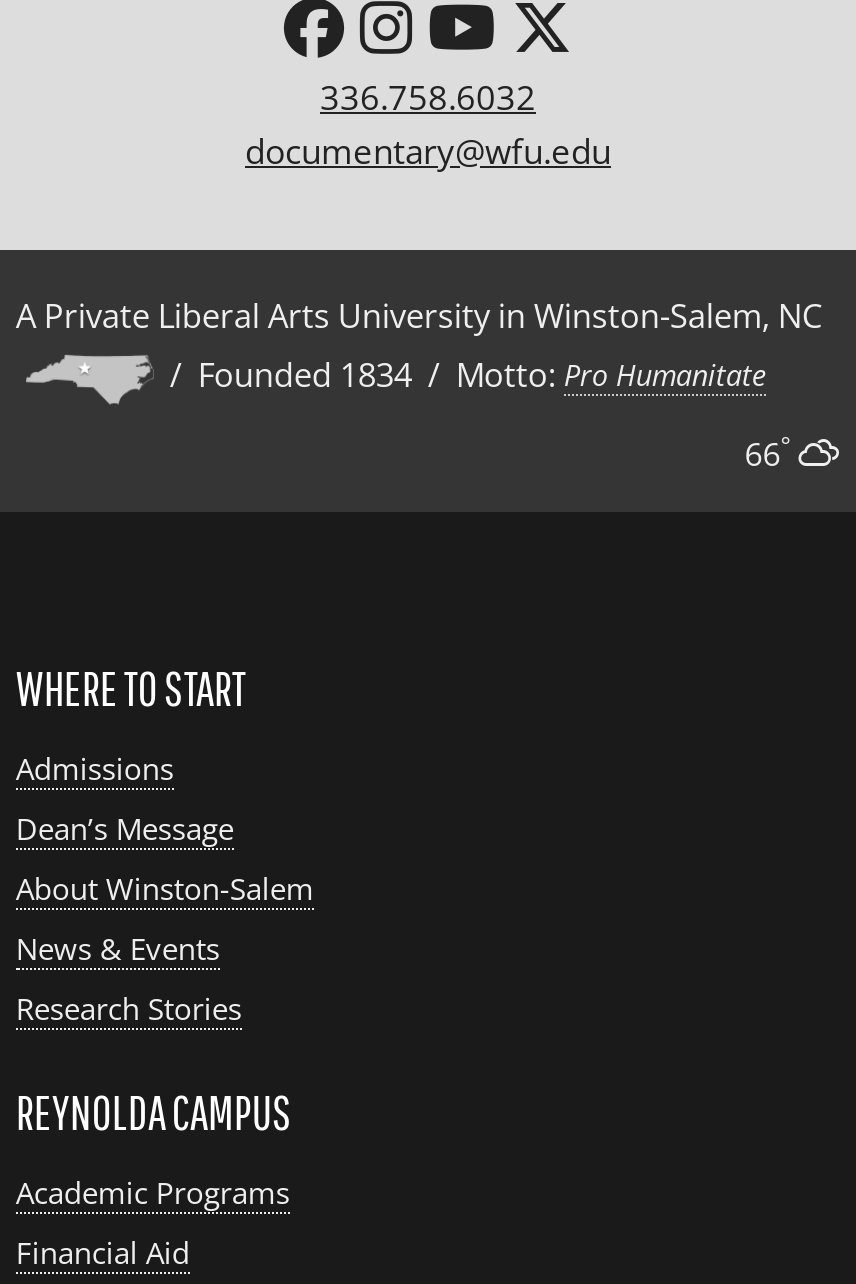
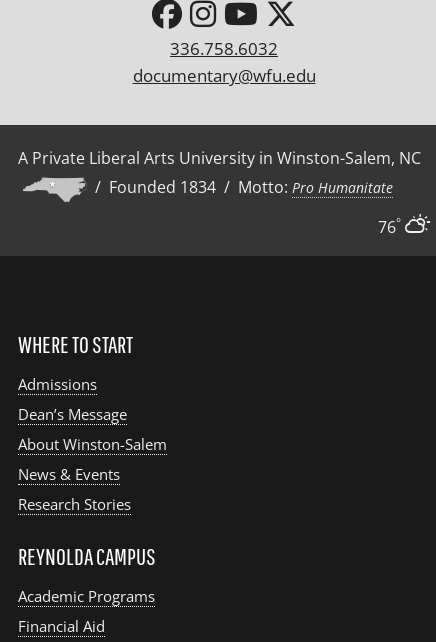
- 66°
+ 76°
